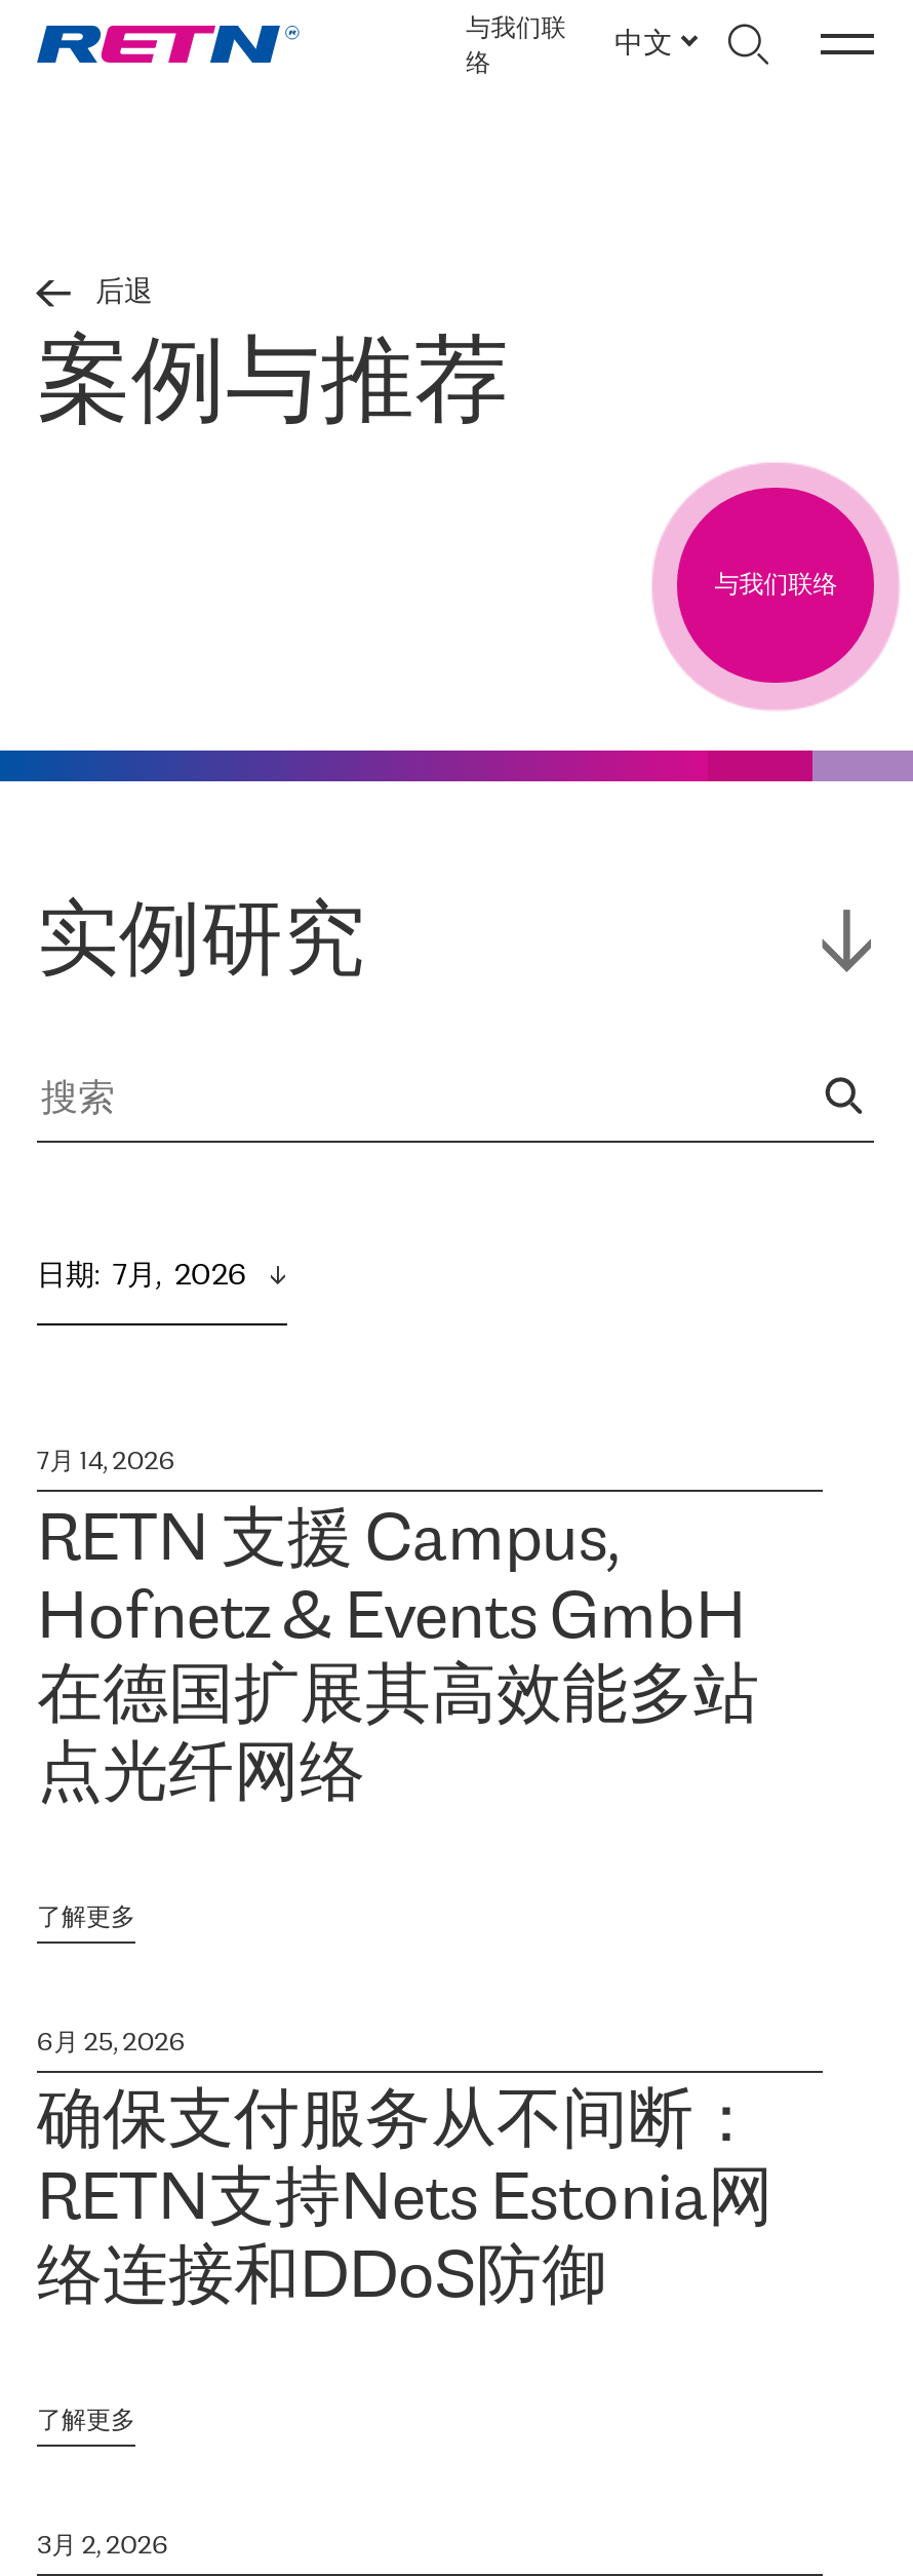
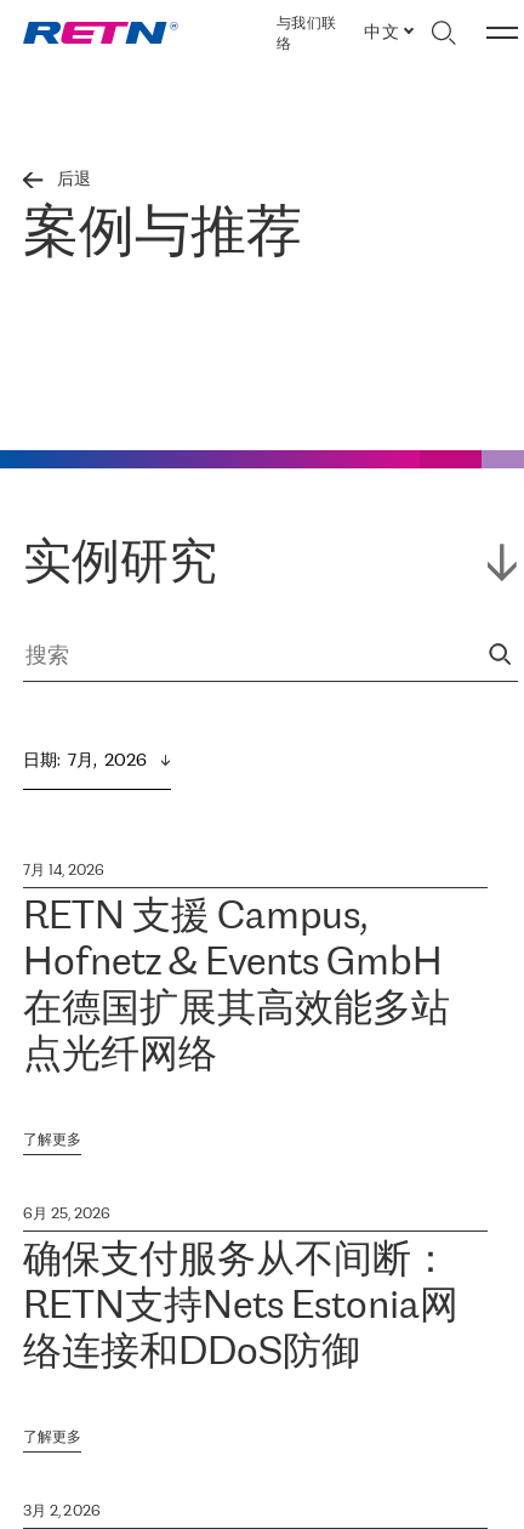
- [image]
- 与我们联络
